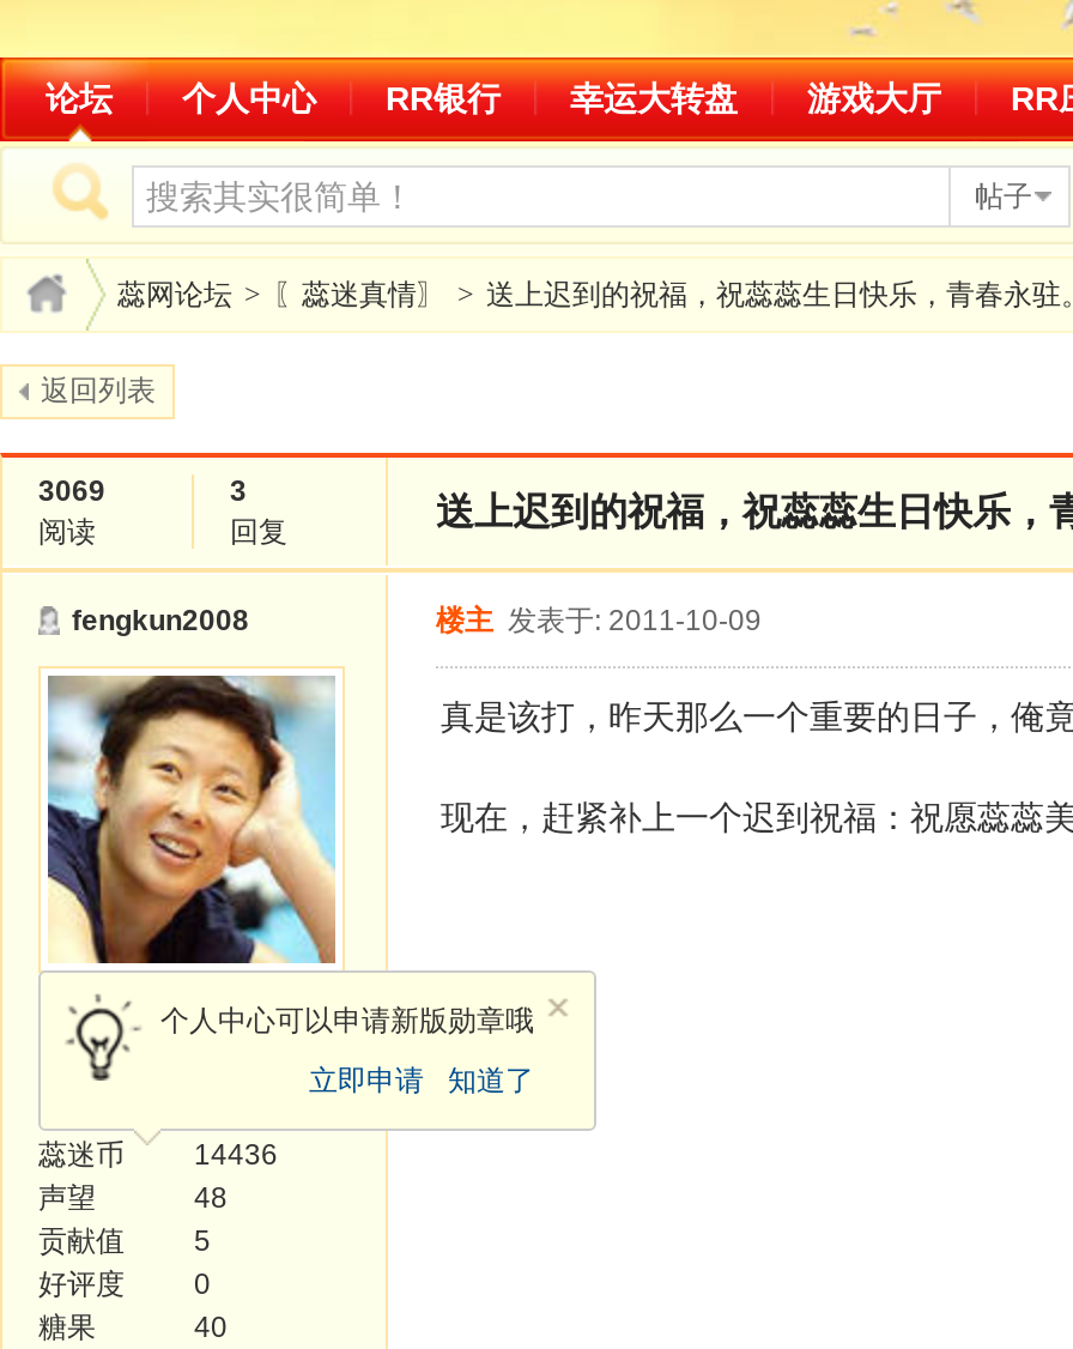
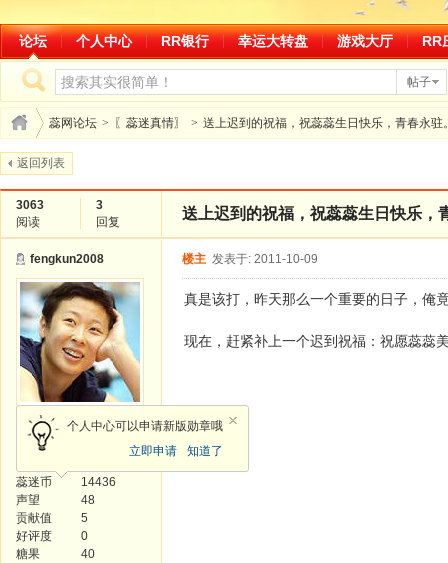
- 3069
+ 3063
